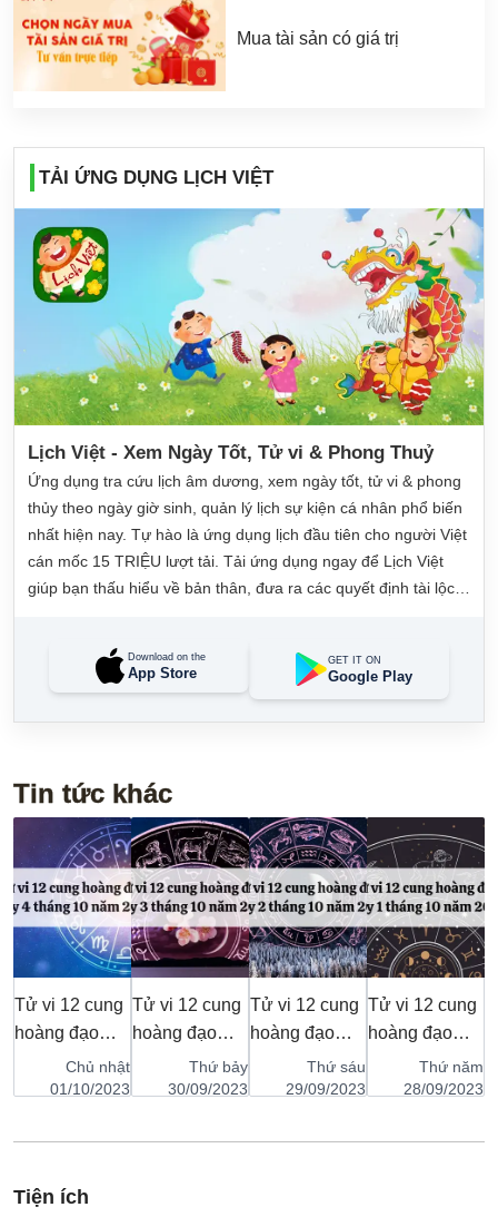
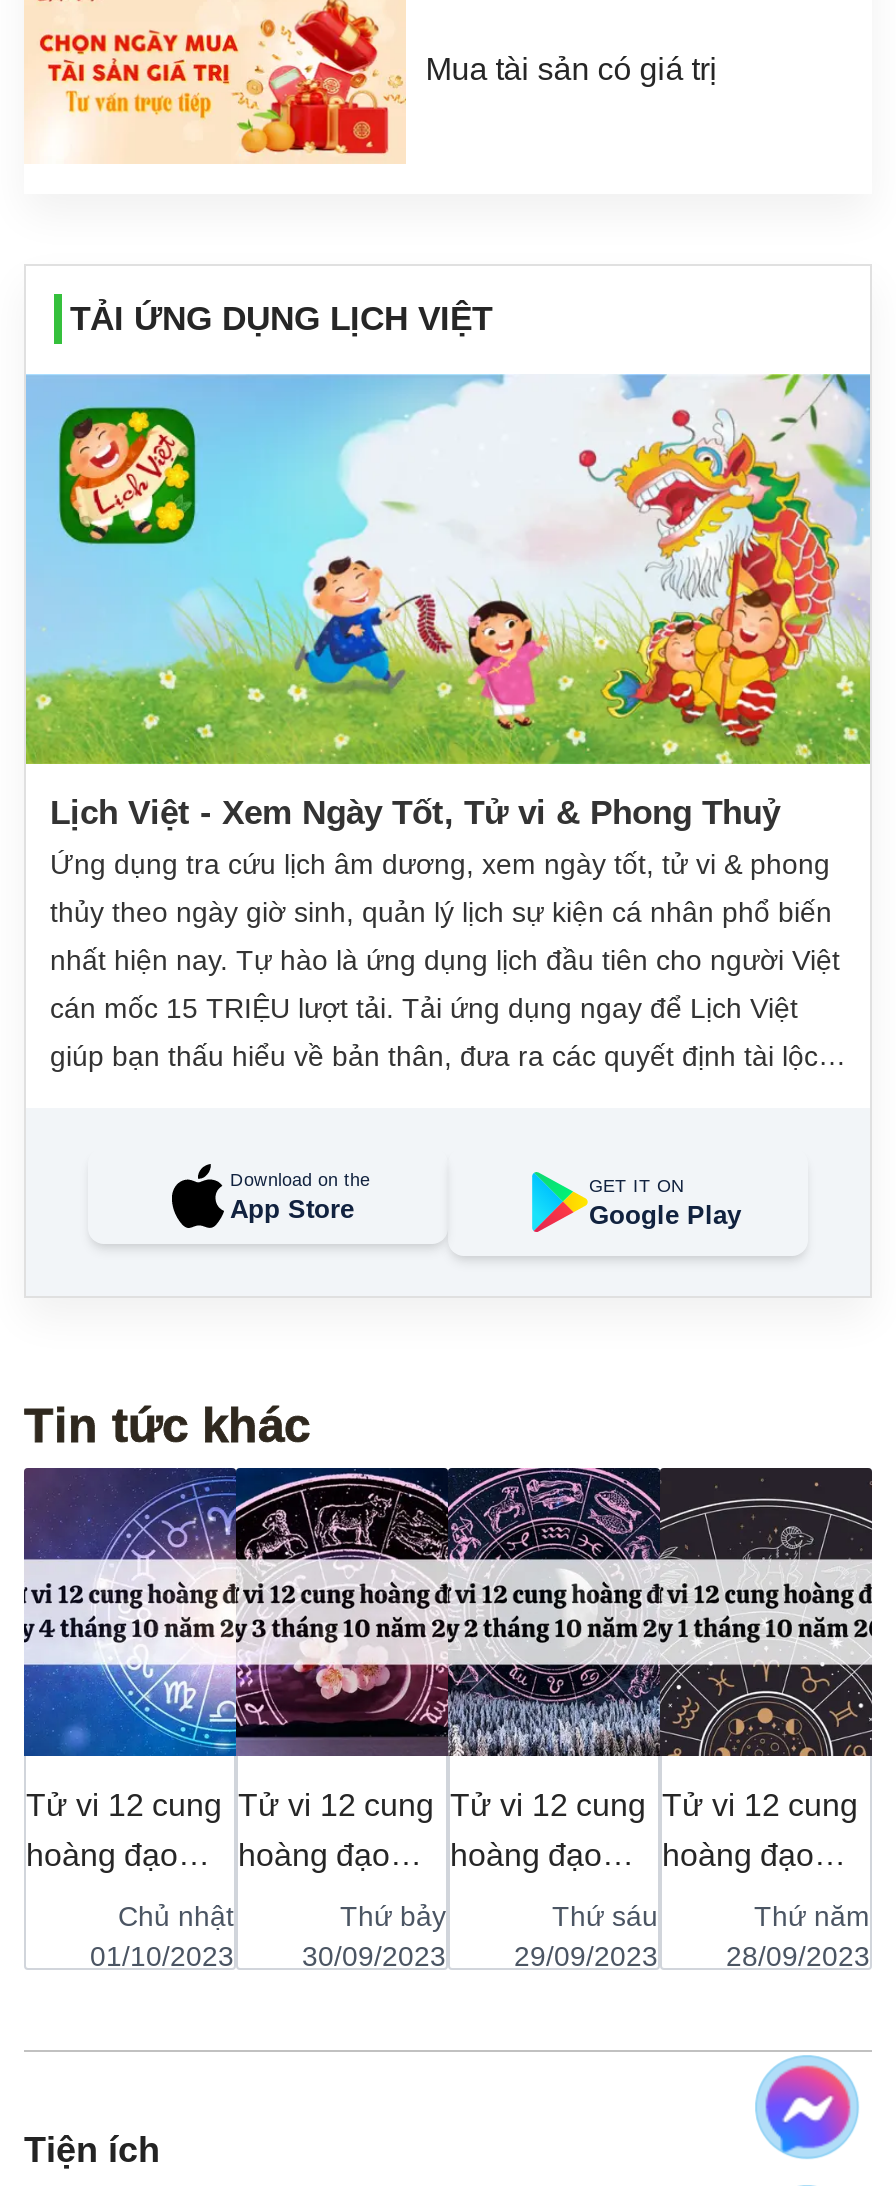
+ [image]
